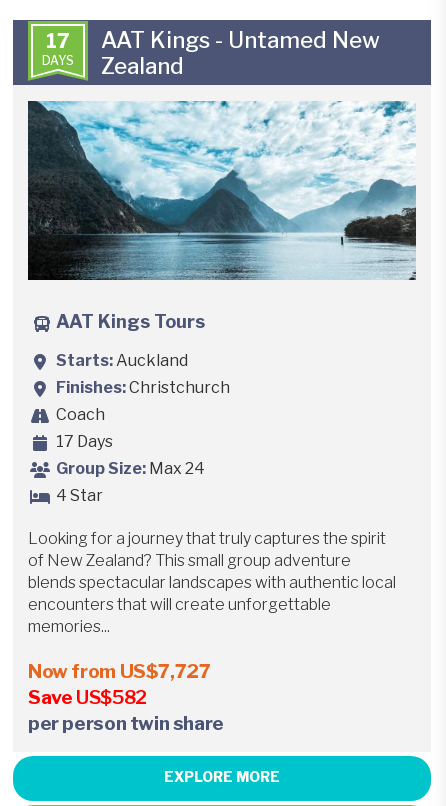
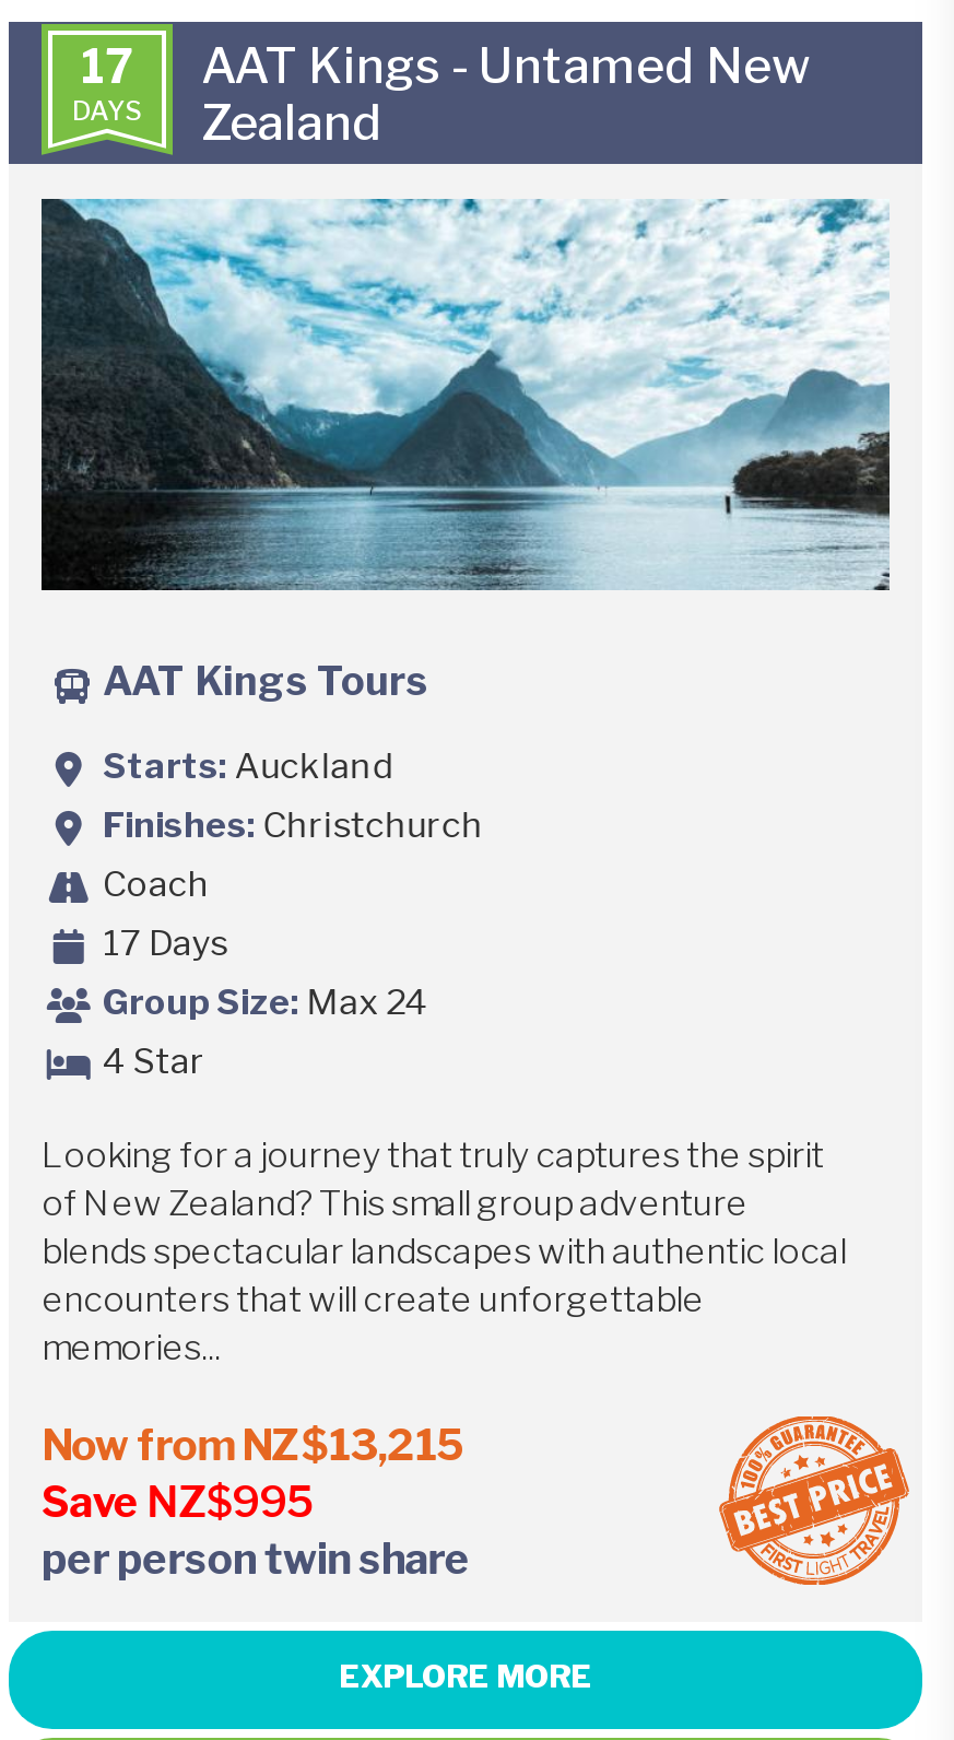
+ [image]

- Now from US$7,727
+ Now from NZ$13,215

- Save US$582
+ Save NZ$995
